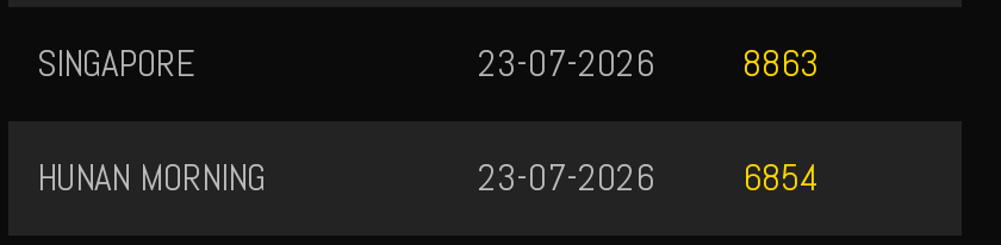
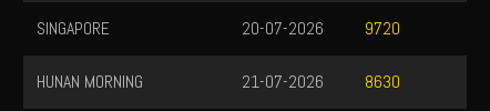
- 23-07-2026
+ 20-07-2026

- 8863
+ 9720

- 23-07-2026
+ 21-07-2026

- 6854
+ 8630
